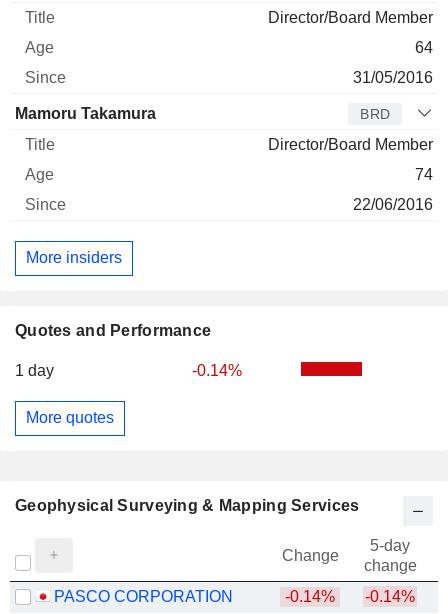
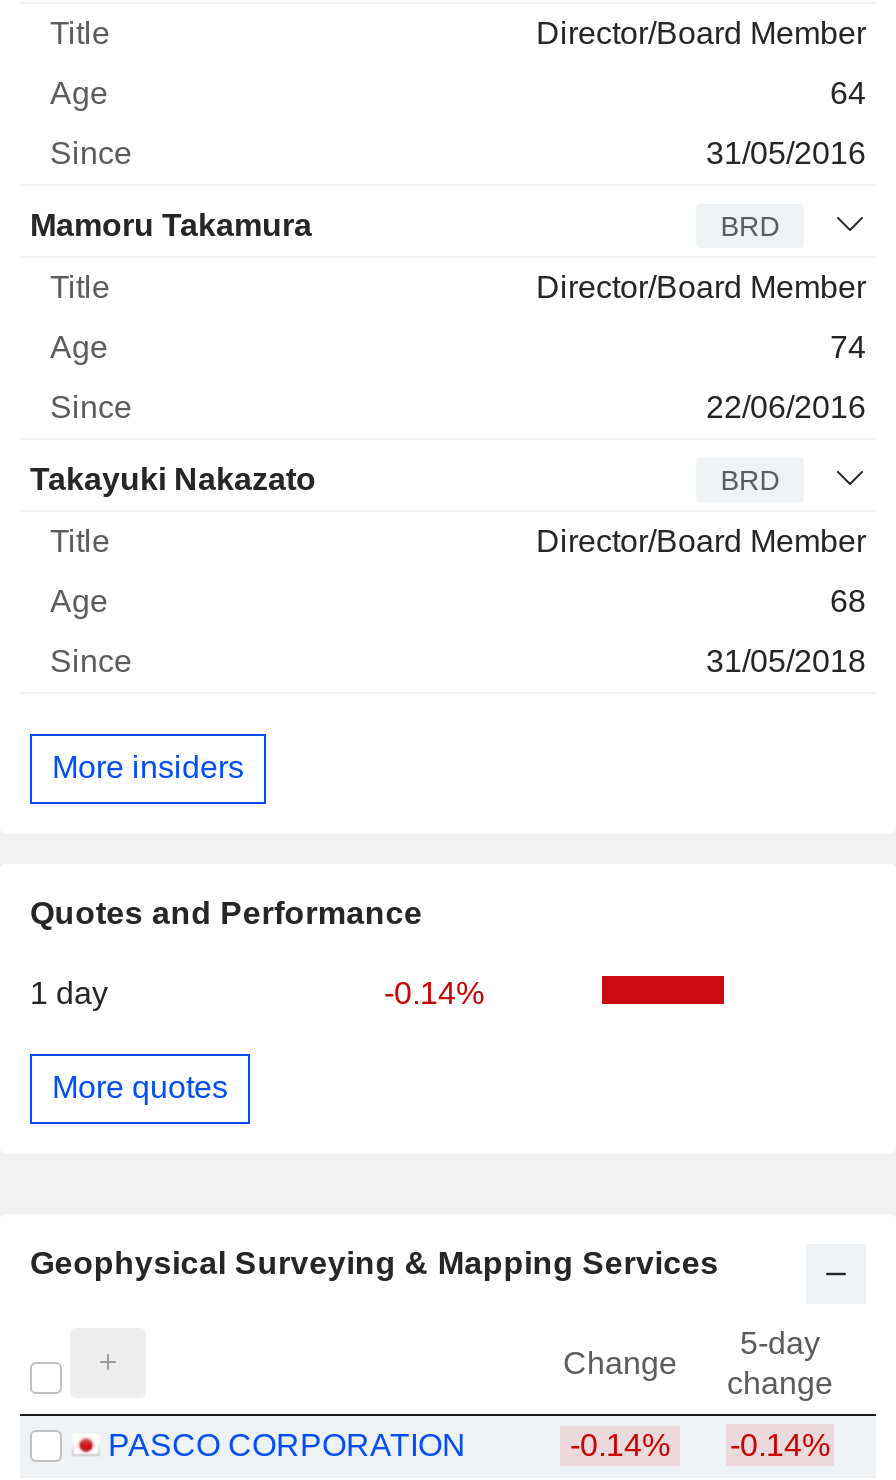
+ Takayuki Nakazato
+ BRD
+ Director/Board Member
+ 68
+ 31/05/2018
